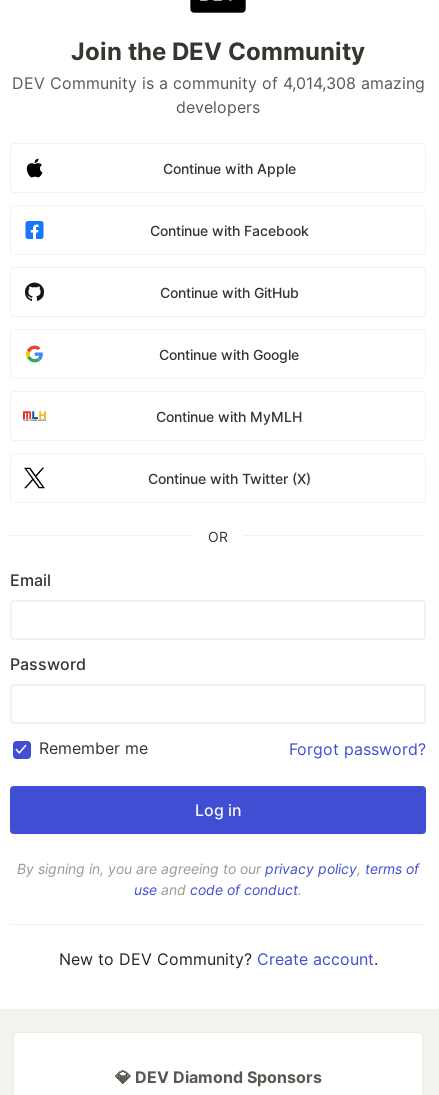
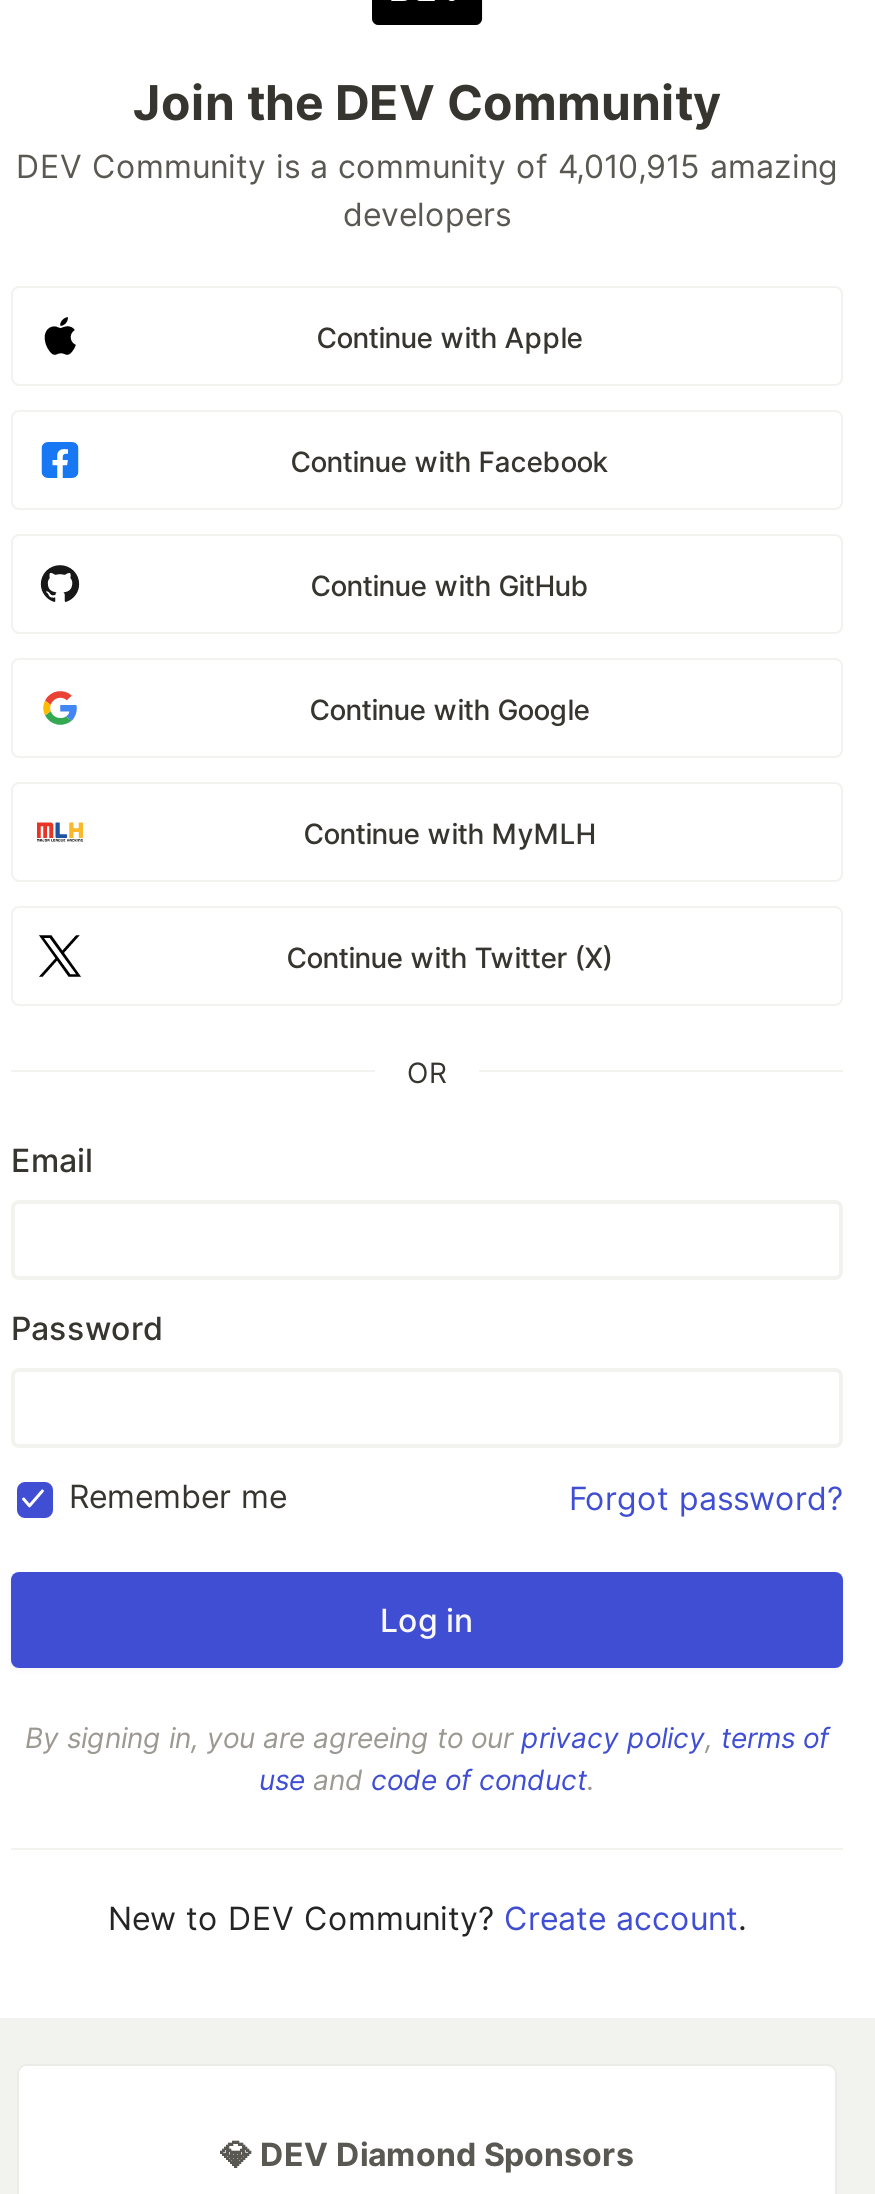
- DEV Community is a community of 4,014,308 amazing
+ DEV Community is a community of 4,010,915 amazing
